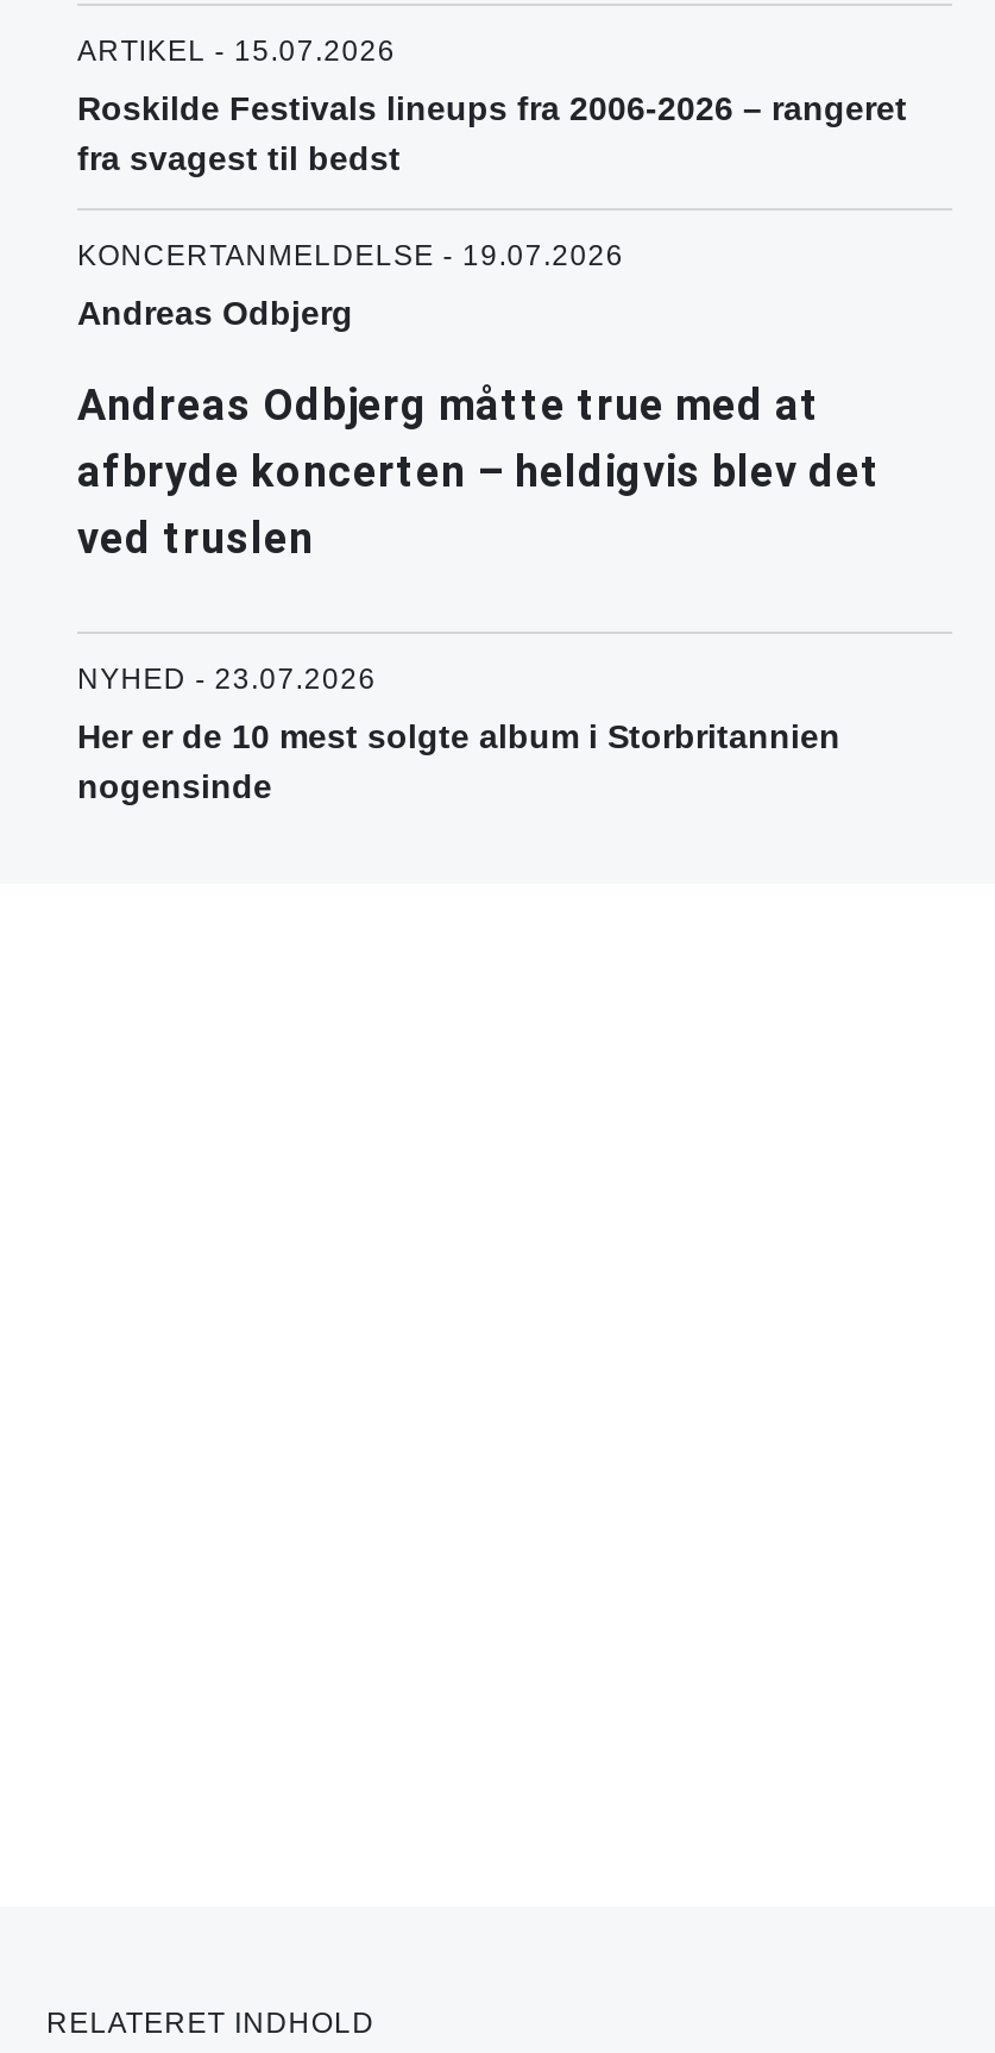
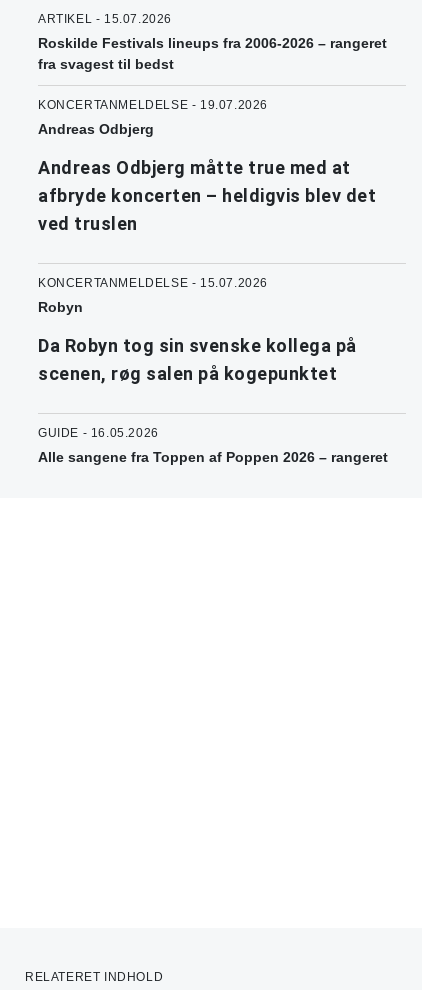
- NYHED - 23.07.2026
- Her er de 10 mest solgte album i Storbritannien
- nogensinde
+ KONCERTANMELDELSE - 15.07.2026
+ Robyn
+ Da Robyn tog sin svenske kollega på
+ scenen, røg salen på kogepunktet
+ GUIDE - 16.05.2026
+ Alle sangene fra Toppen af Poppen 2026 – rangeret
